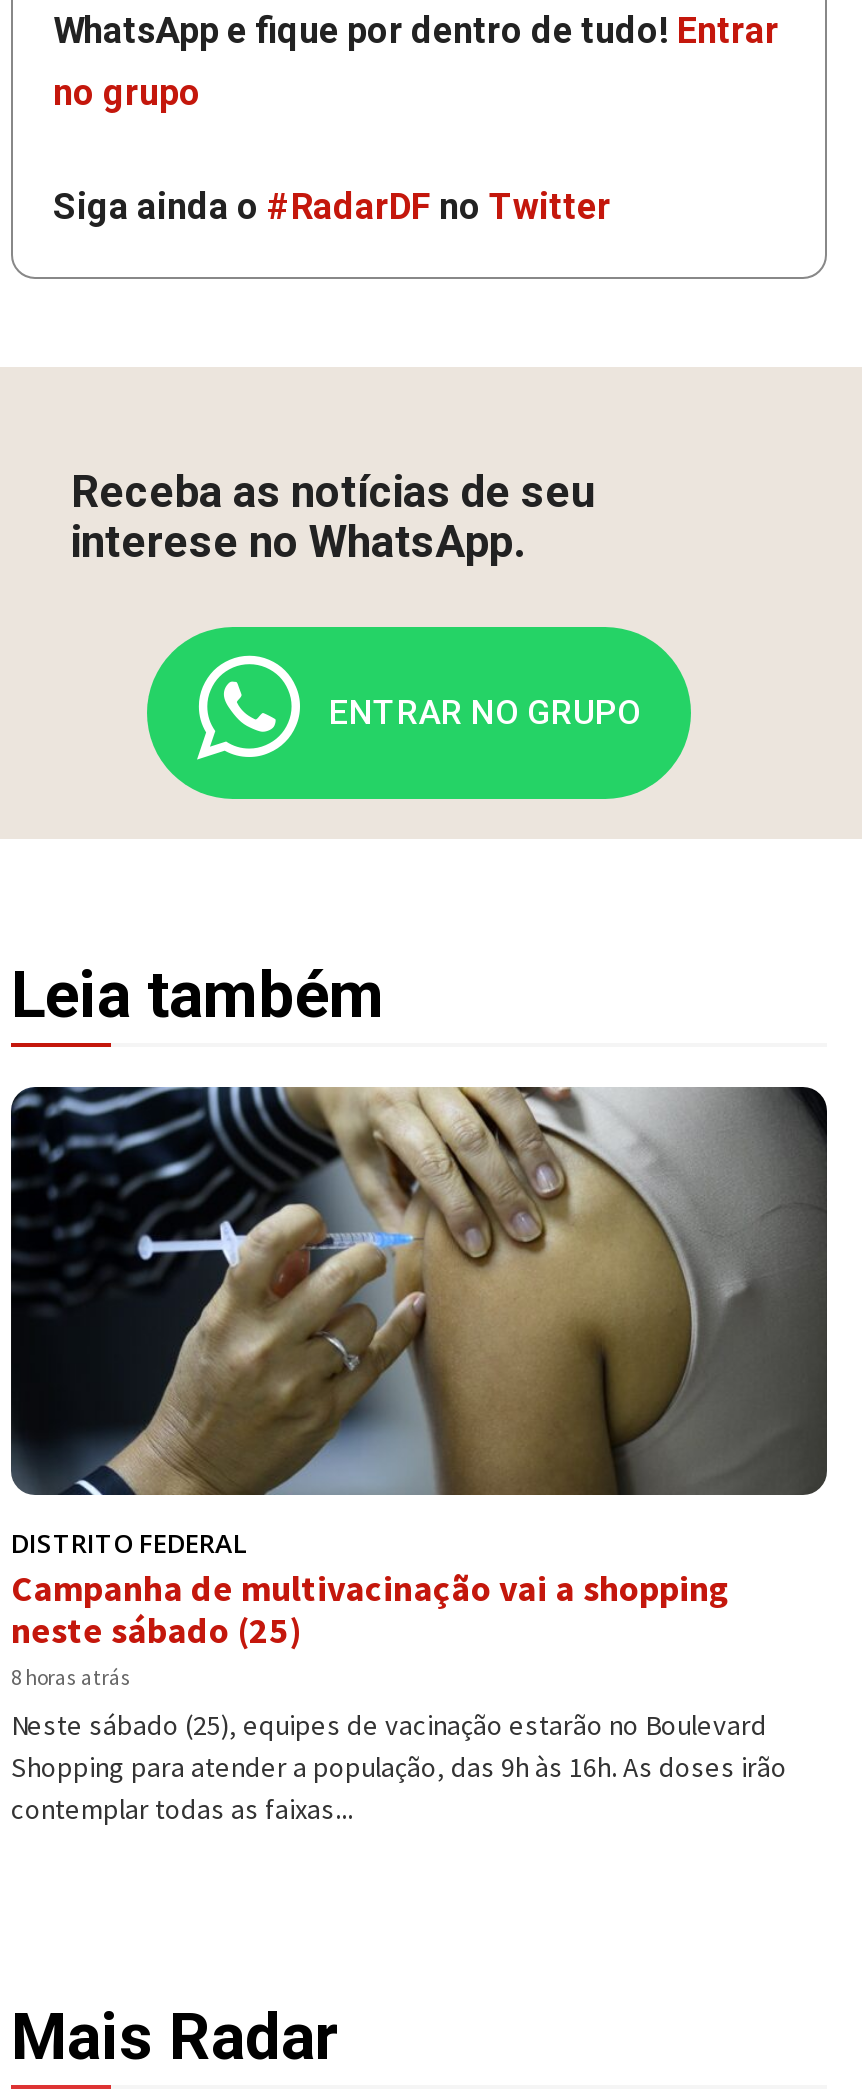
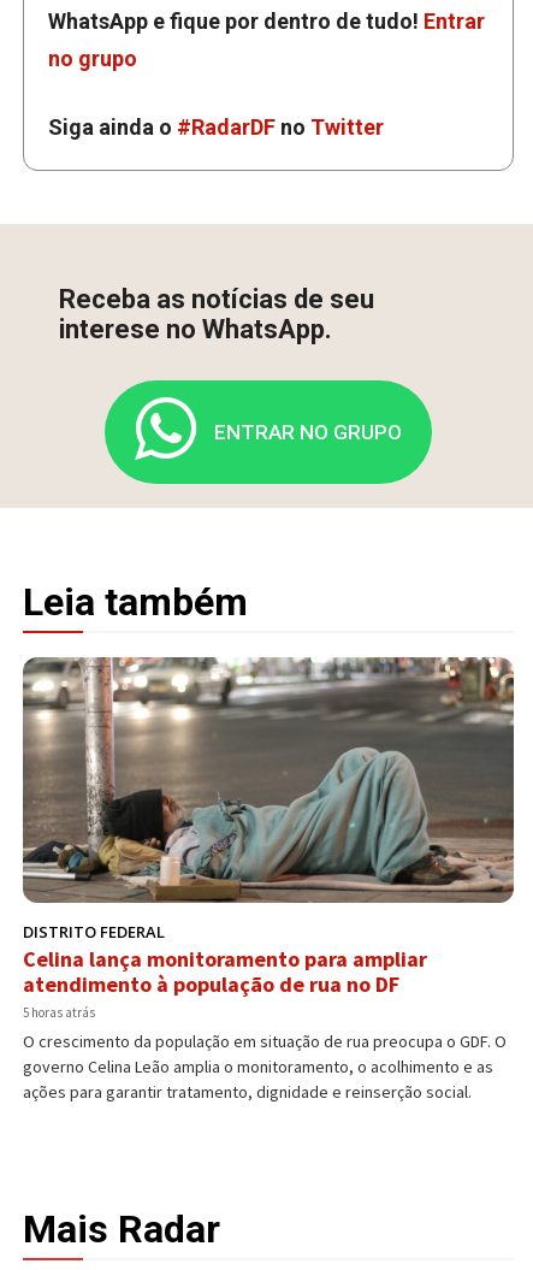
- [image]
- Campanha de multivacinação vai a shopping
- neste sábado (25)
- 8 horas atrás
- Neste sábado (25), equipes de vacinação estarão no Boulevard
- Shopping para atender a população, das 9h às 16h. As doses irão
- contemplar todas as faixas...
+ [image]
+ Celina lança monitoramento para ampliar
+ atendimento à população de rua no DF
+ 5 horas atrás
+ O crescimento da população em situação de rua preocupa o GDF. O
+ governo Celina Leão amplia o monitoramento, o acolhimento e as
+ ações para garantir tratamento, dignidade e reinserção social.
